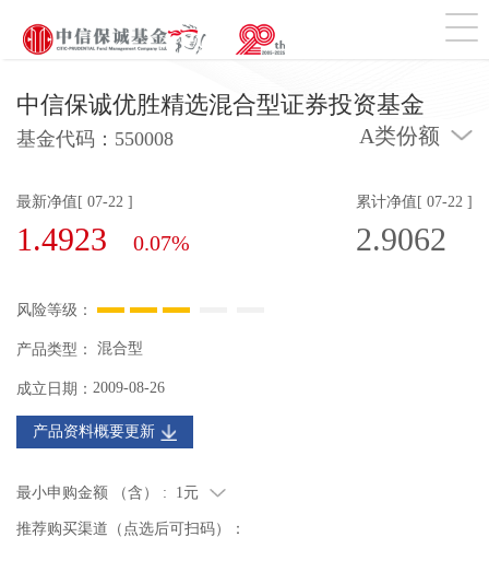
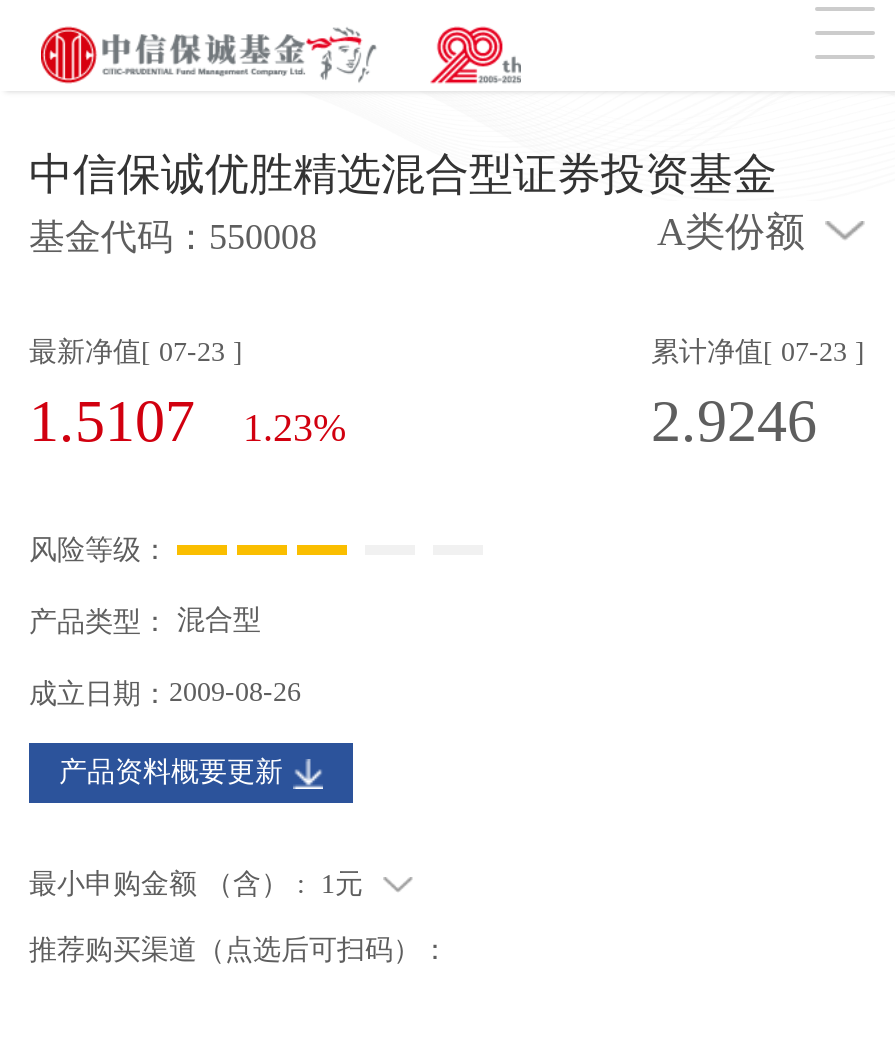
- 最新净值[ 07-22 ]
+ 最新净值[ 07-23 ]

- 累计净值[ 07-22 ]
+ 累计净值[ 07-23 ]

- 1.4923
+ 1.5107

- 2.9062
+ 2.9246

- 0.07%
+ 1.23%
